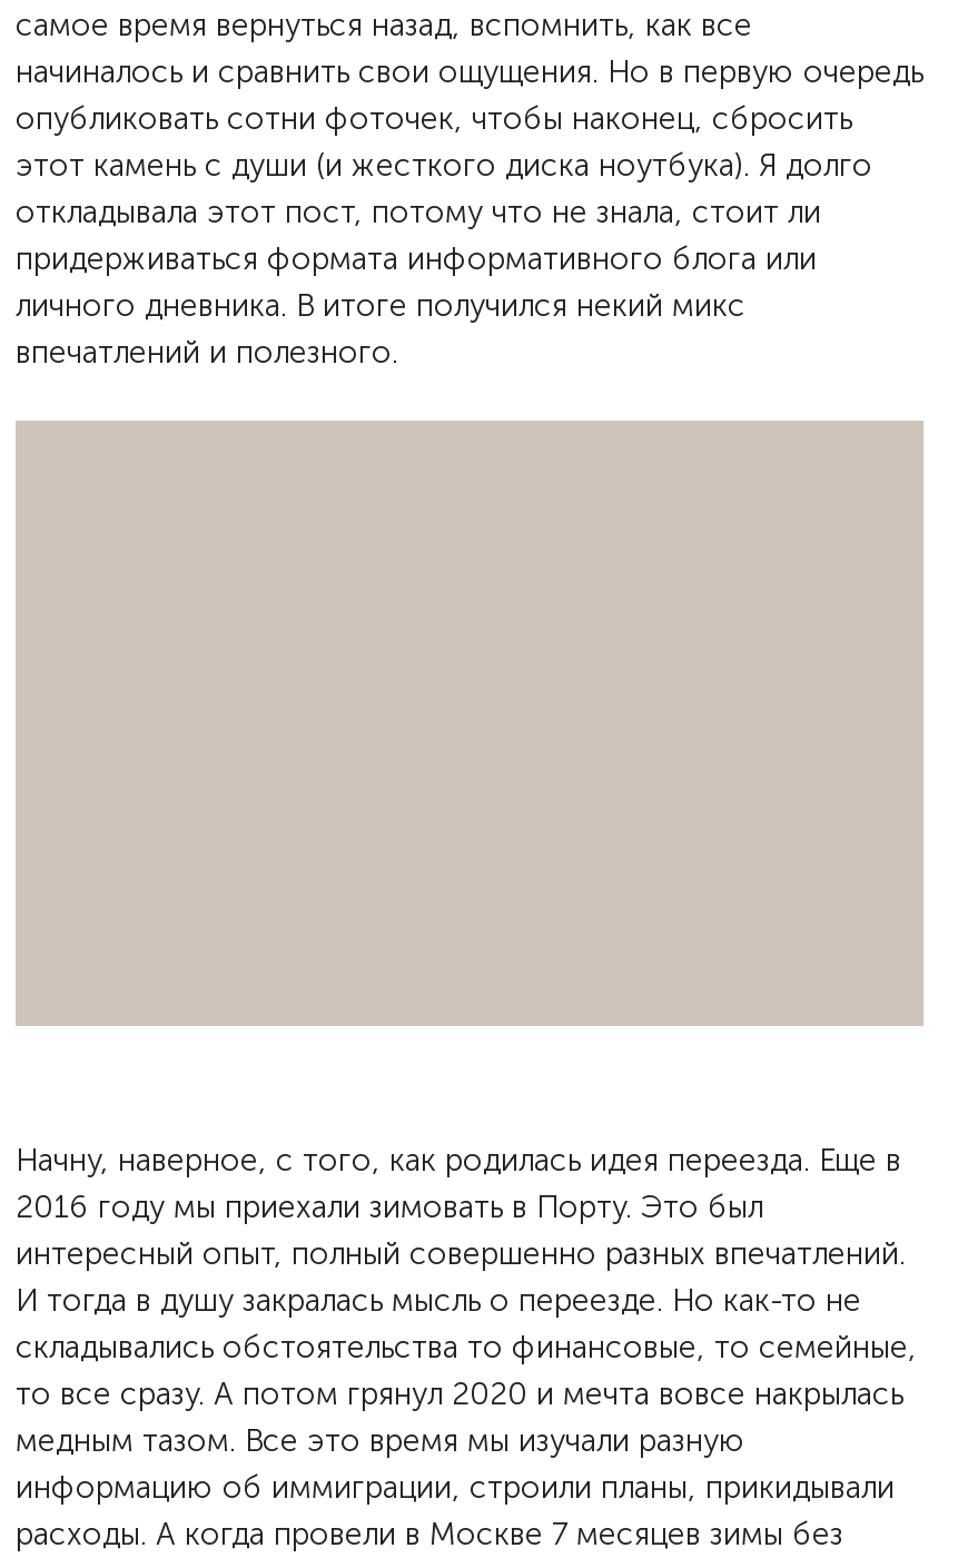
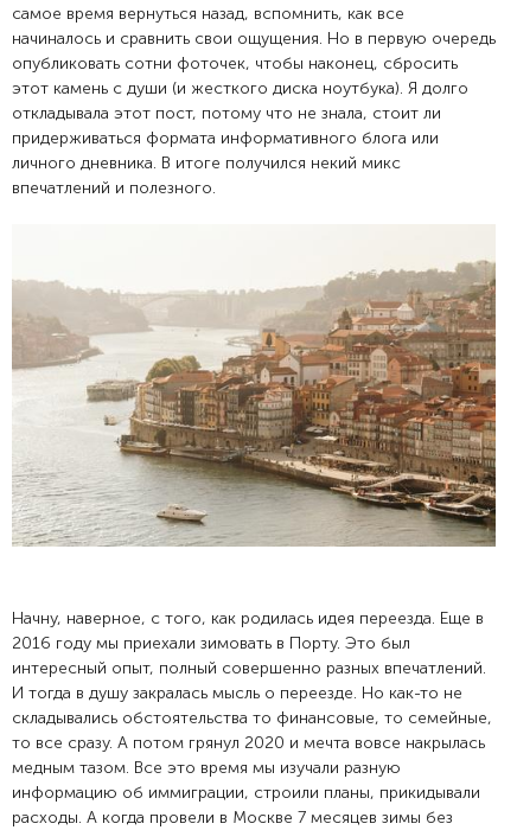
+ [image]
